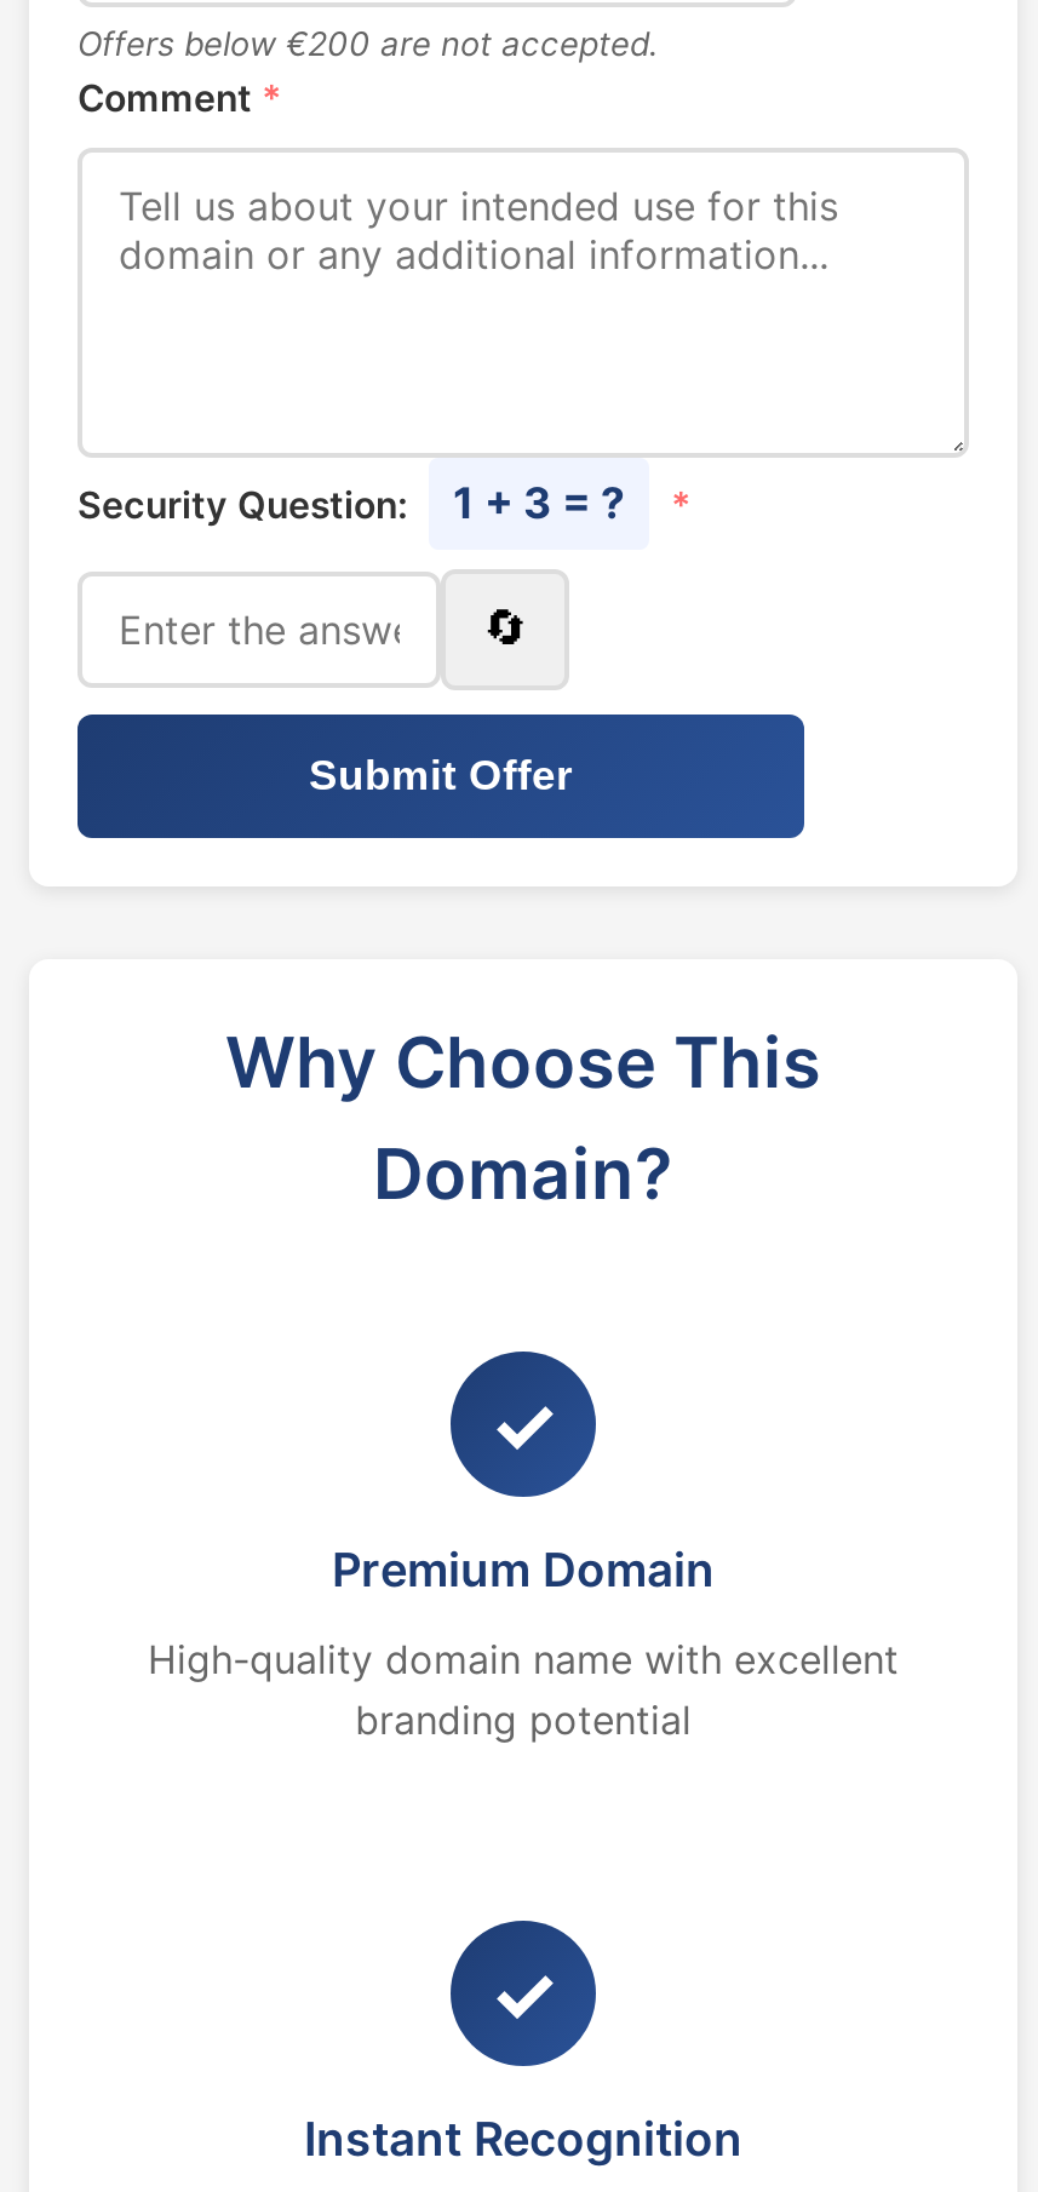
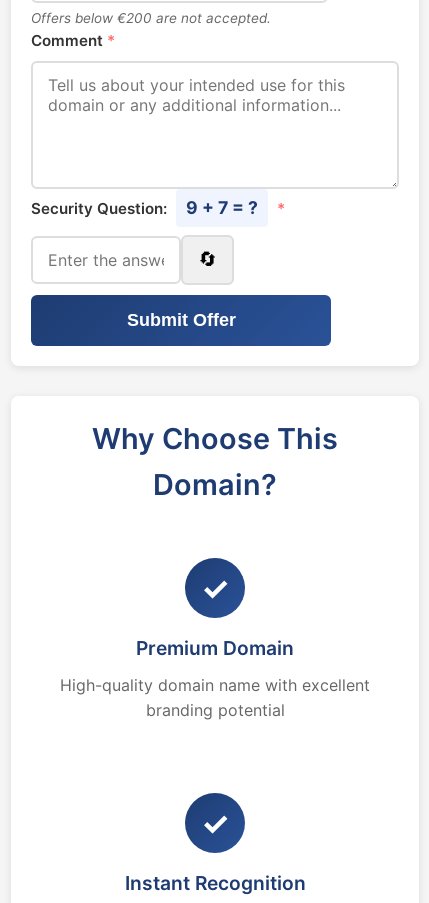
- 1 + 3 = ?
+ 9 + 7 = ?
